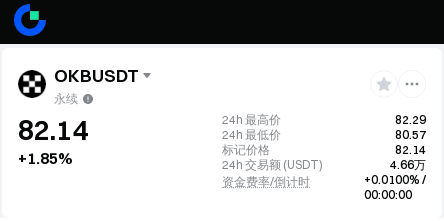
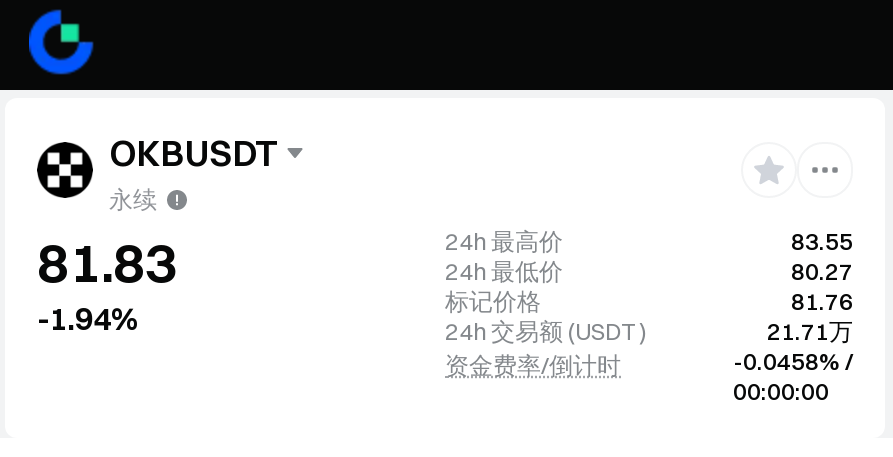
- 82.14
+ 81.83

- 82.29
+ 83.55

- 80.57
+ 80.27

- 82.14
+ 81.76

- +1.85%
+ -1.94%

- 4.66万
+ 21.71万

- +0.0100% /
+ -0.0458% /
